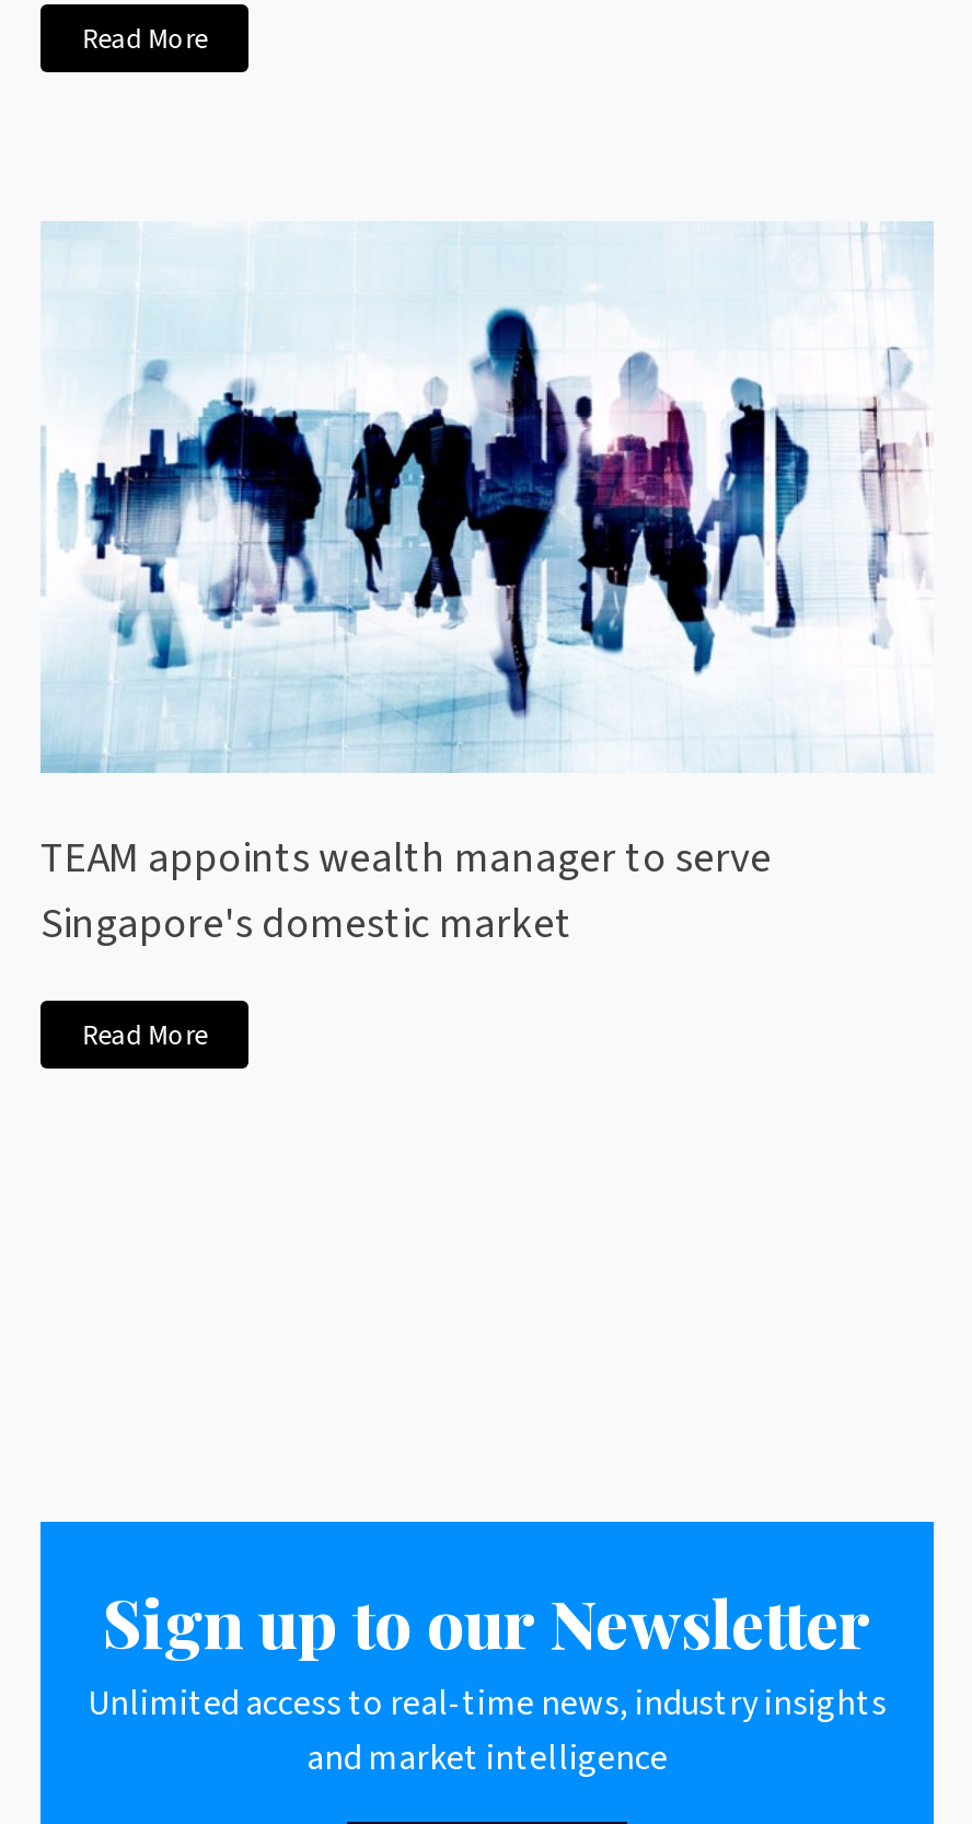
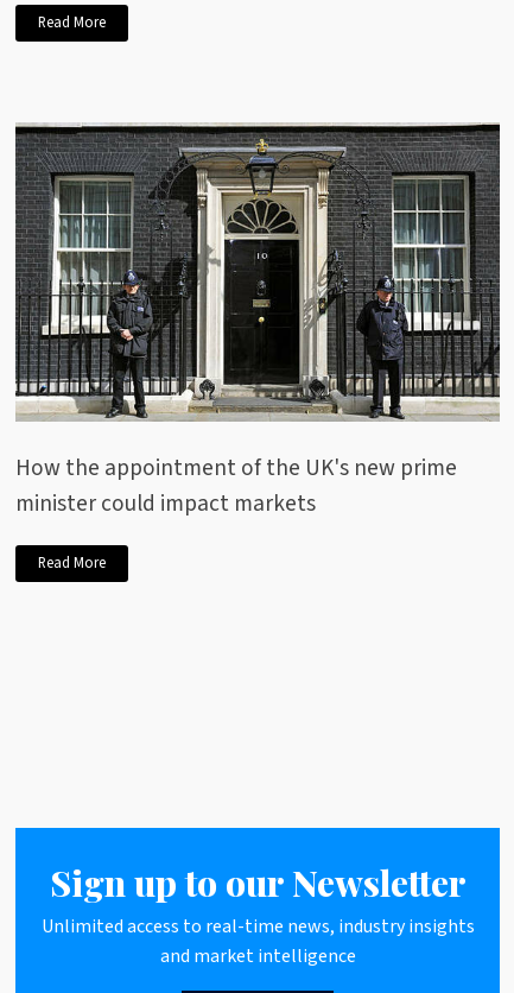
- [image]
- TEAM appoints wealth manager to serve
- Singapore's domestic market
+ [image]
+ How the appointment of the UK's new prime
+ minister could impact markets
